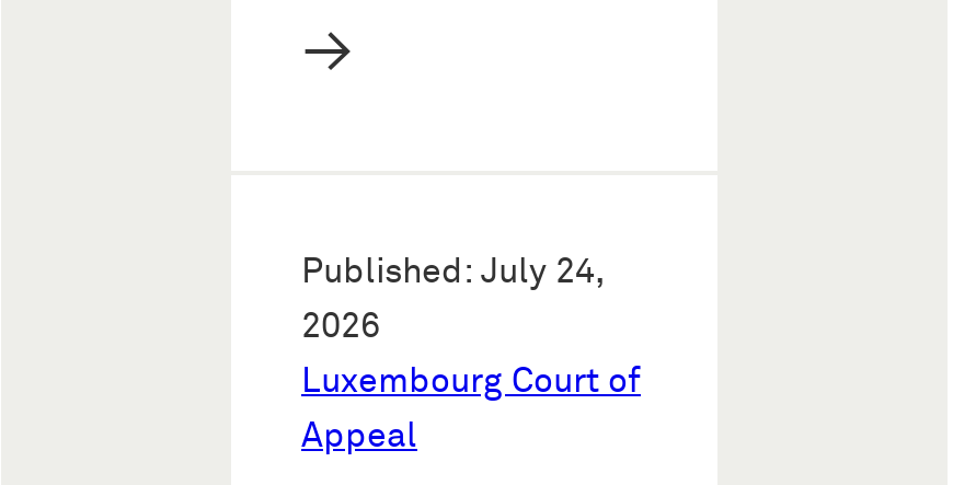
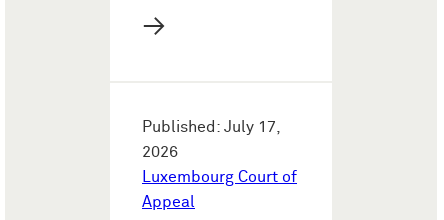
- Published: July 24,
+ Published: July 17,
